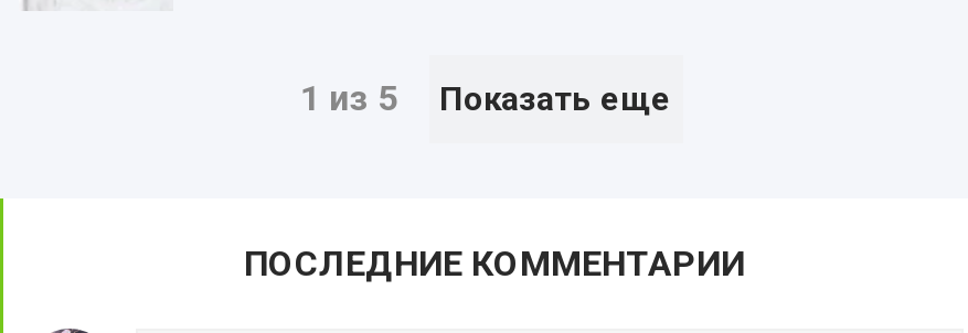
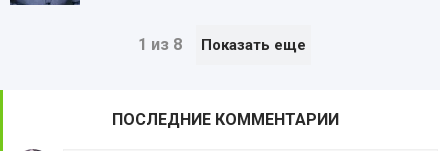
- 1 из 5 Показать еще
+ 1 из 8 Показать еще
